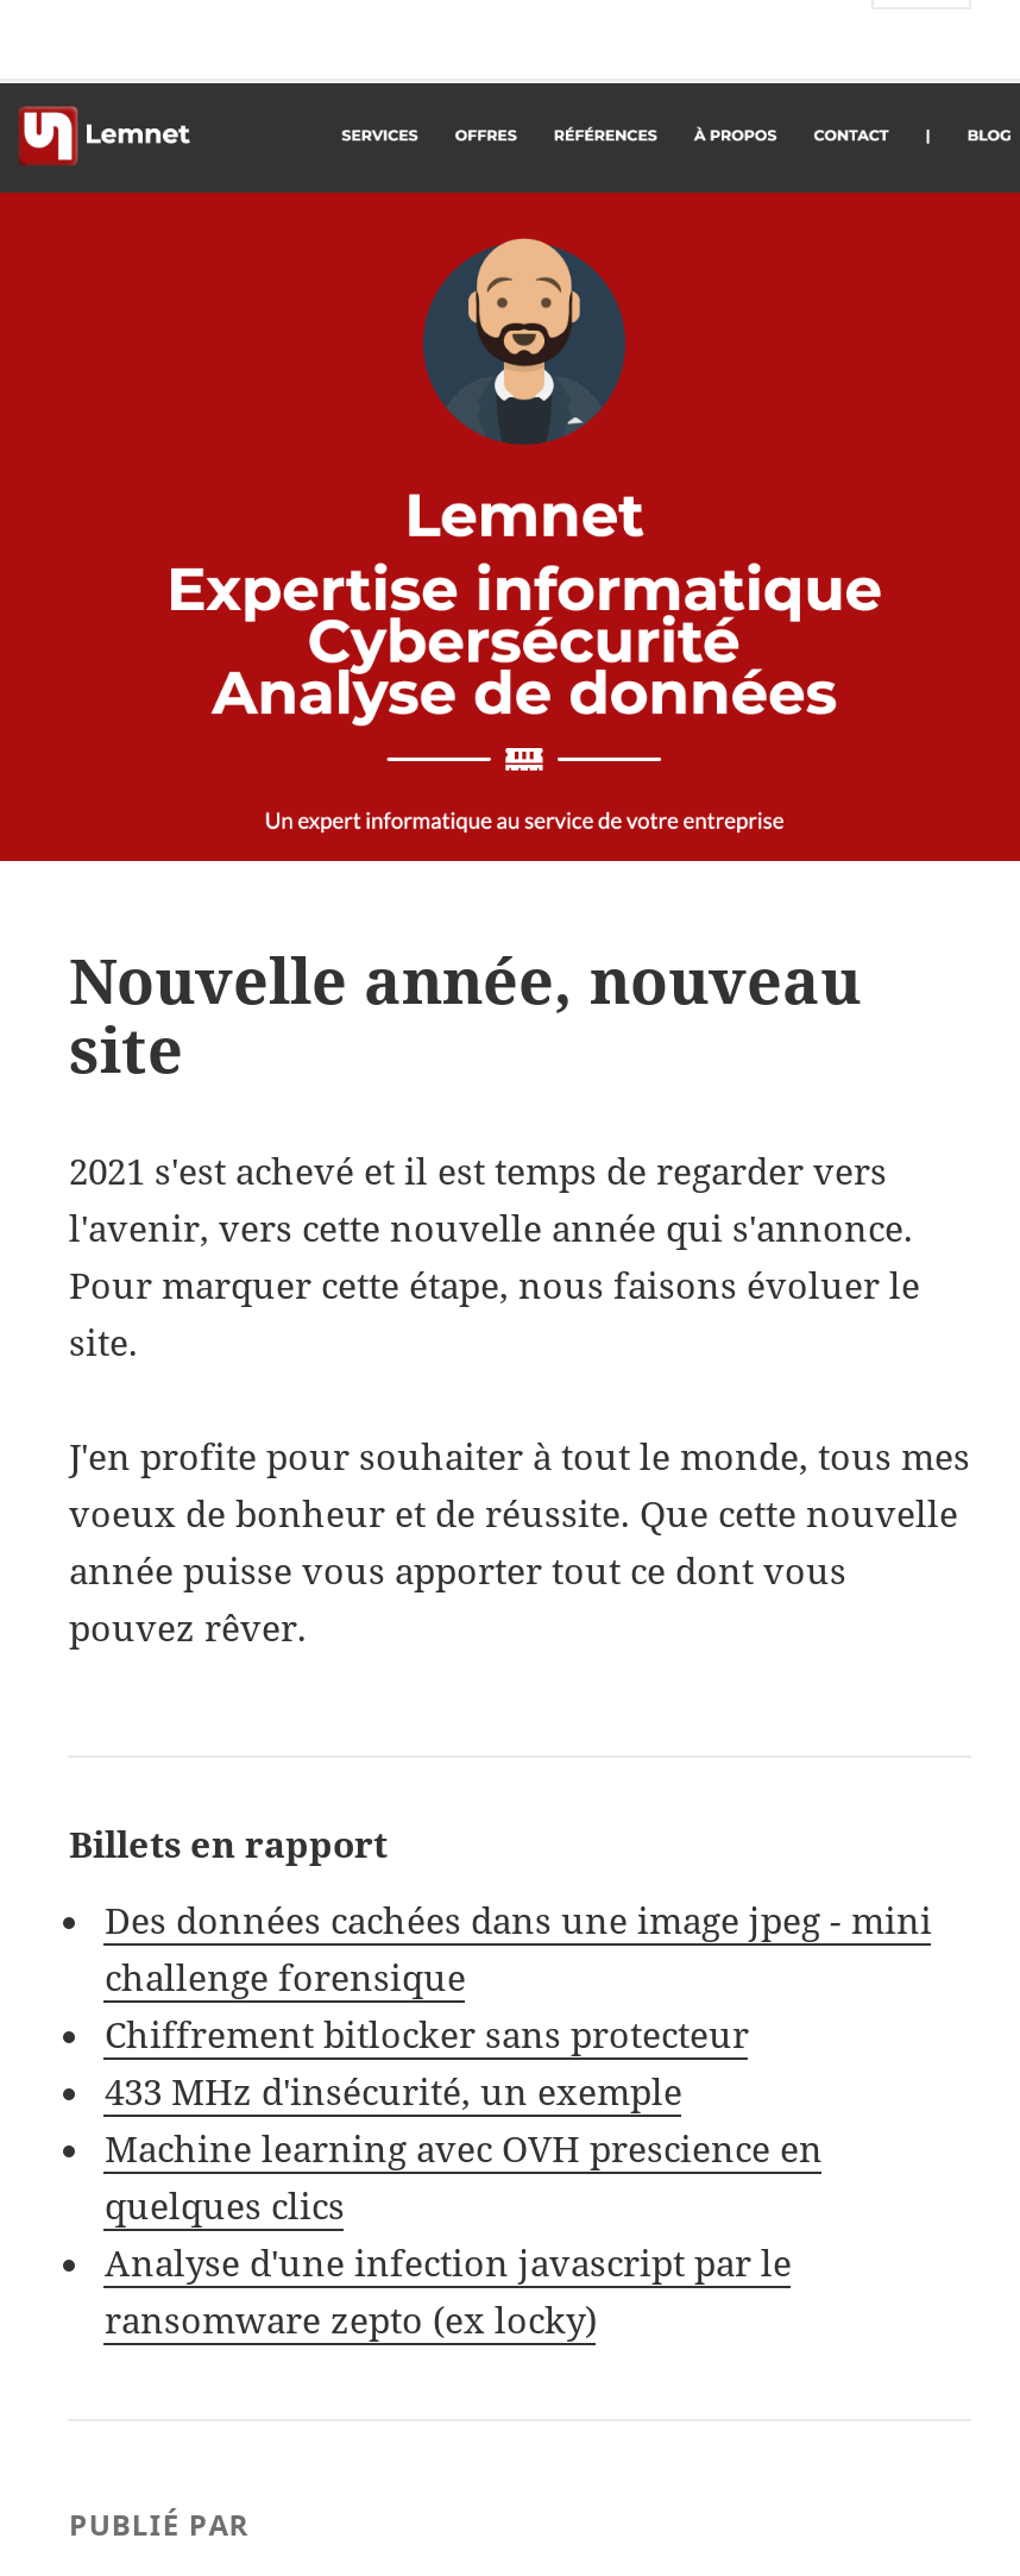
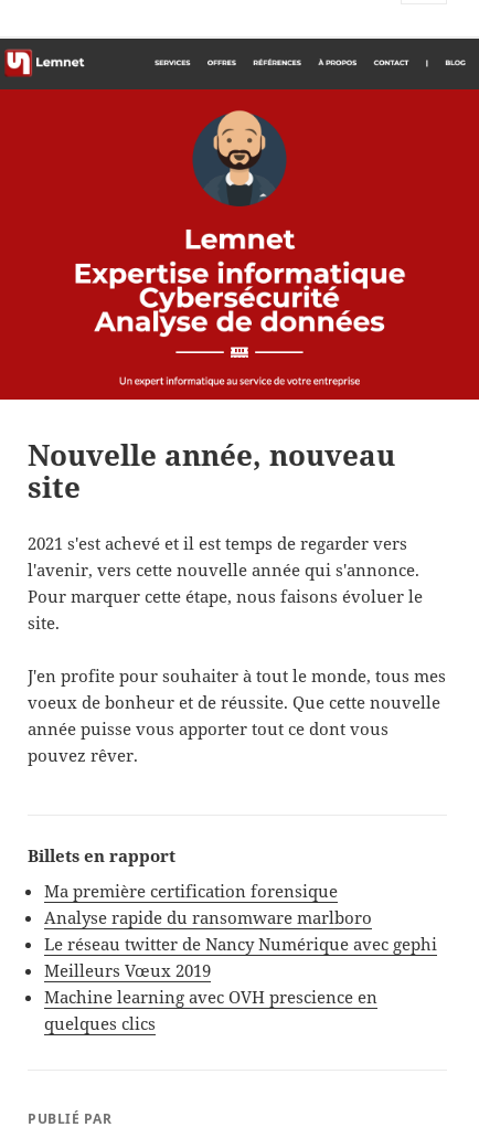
- Des données cachées dans une image jpeg - mini
- challenge forensique
- Chiffrement bitlocker sans protecteur
- 433 MHz d'insécurité, un exemple
+ Ma première certification forensique
+ Analyse rapide du ransomware marlboro
+ Le réseau twitter de Nancy Numérique avec gephi
+ Meilleurs Vœux 2019

- Analyse d'une infection javascript par le
- ransomware zepto (ex locky)
